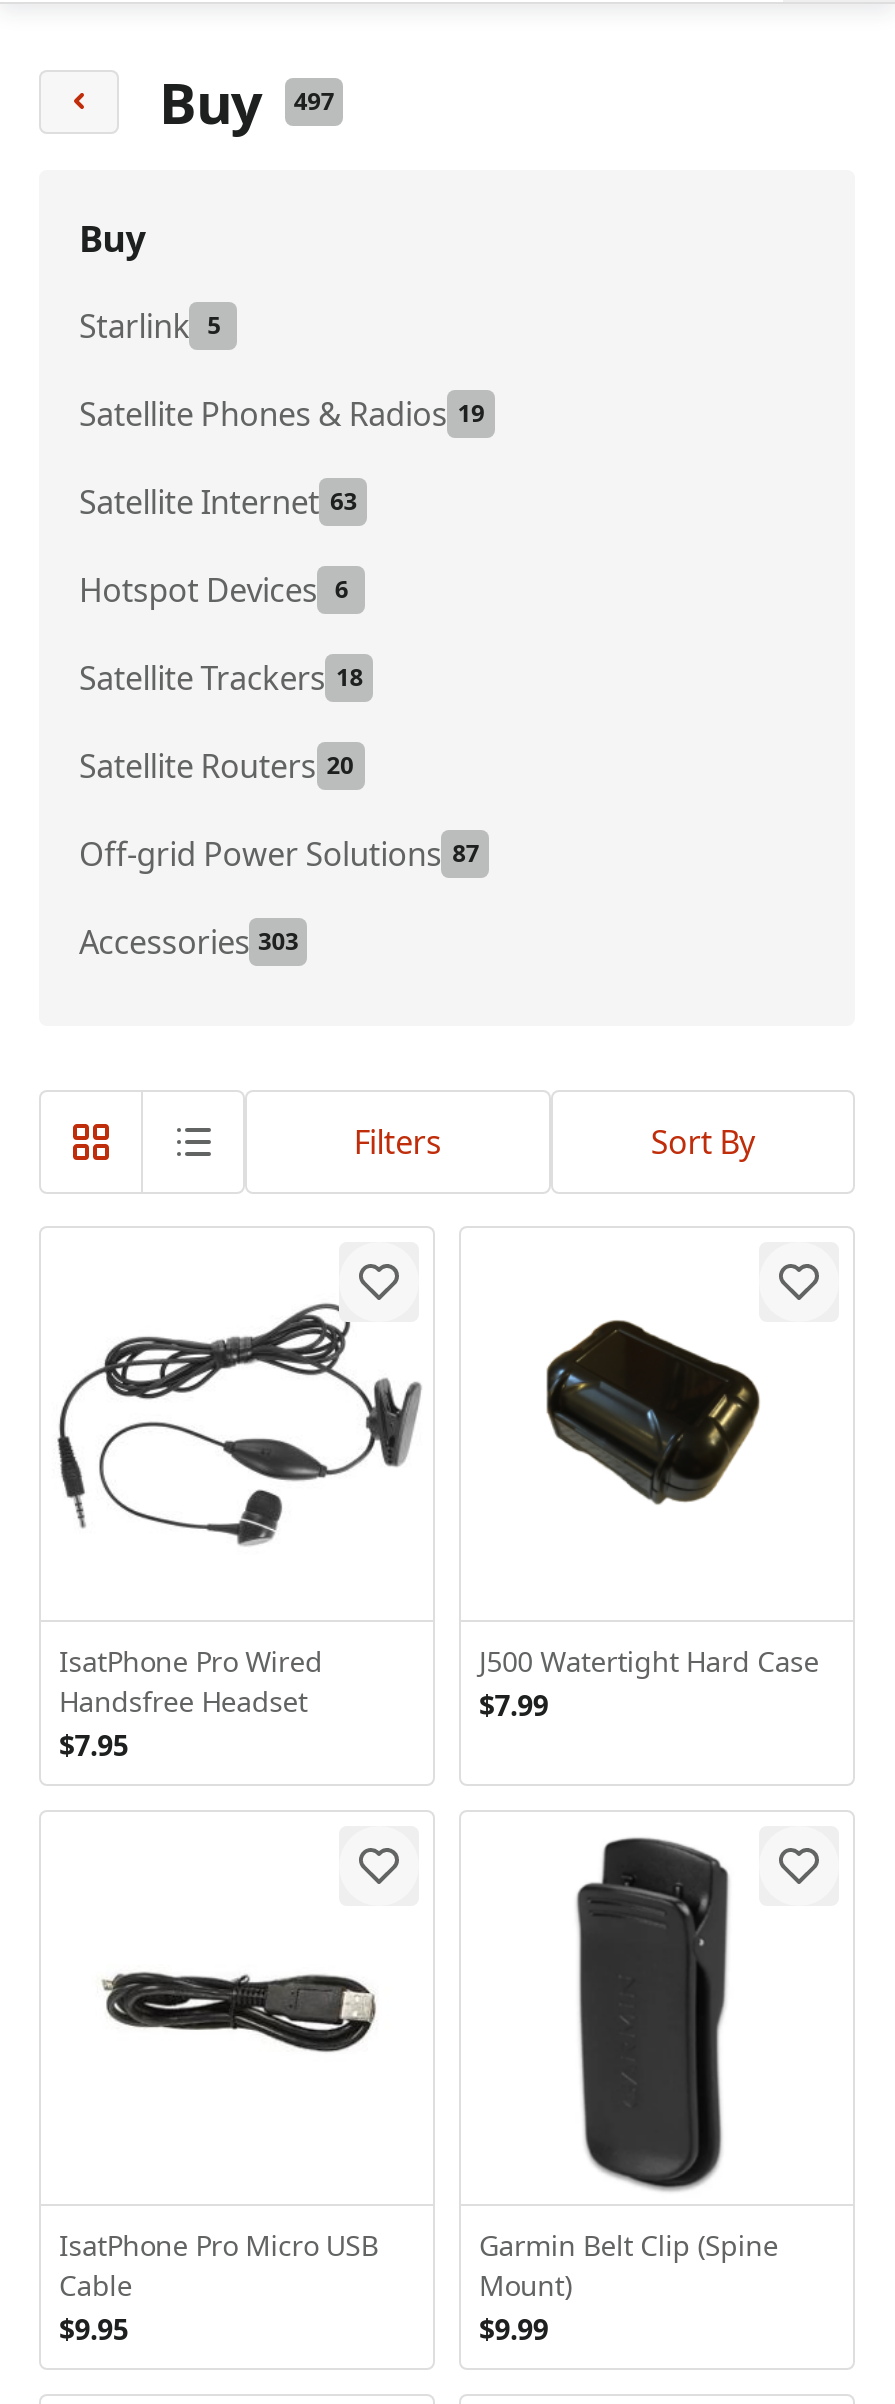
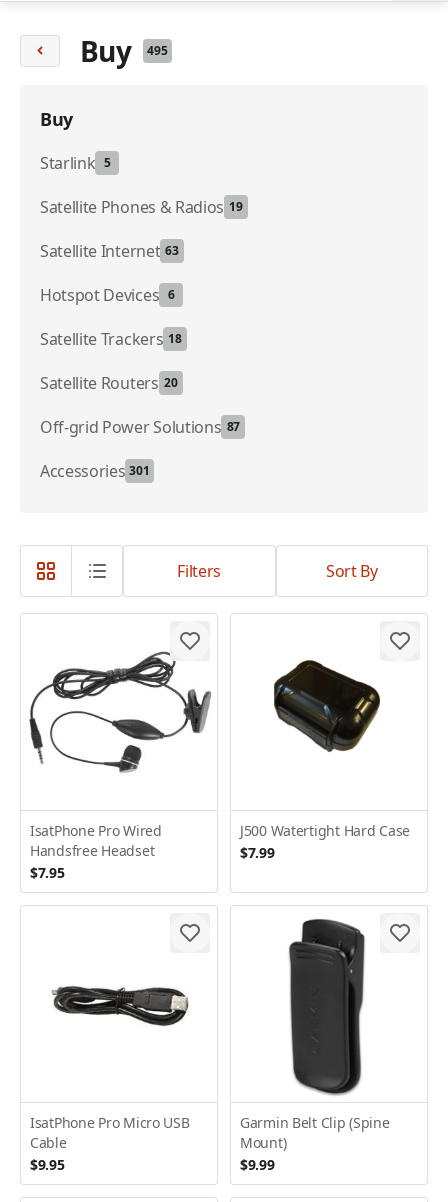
- Buy 497
+ Buy 495

- Accessories 303
+ Accessories 301
